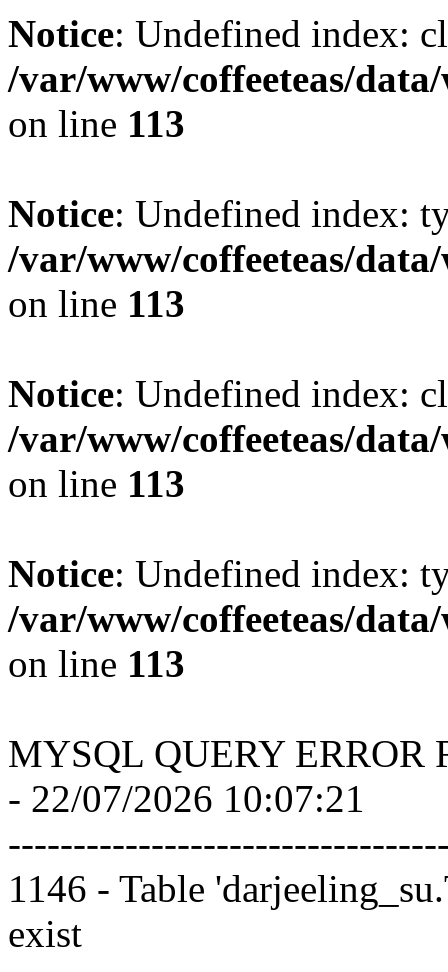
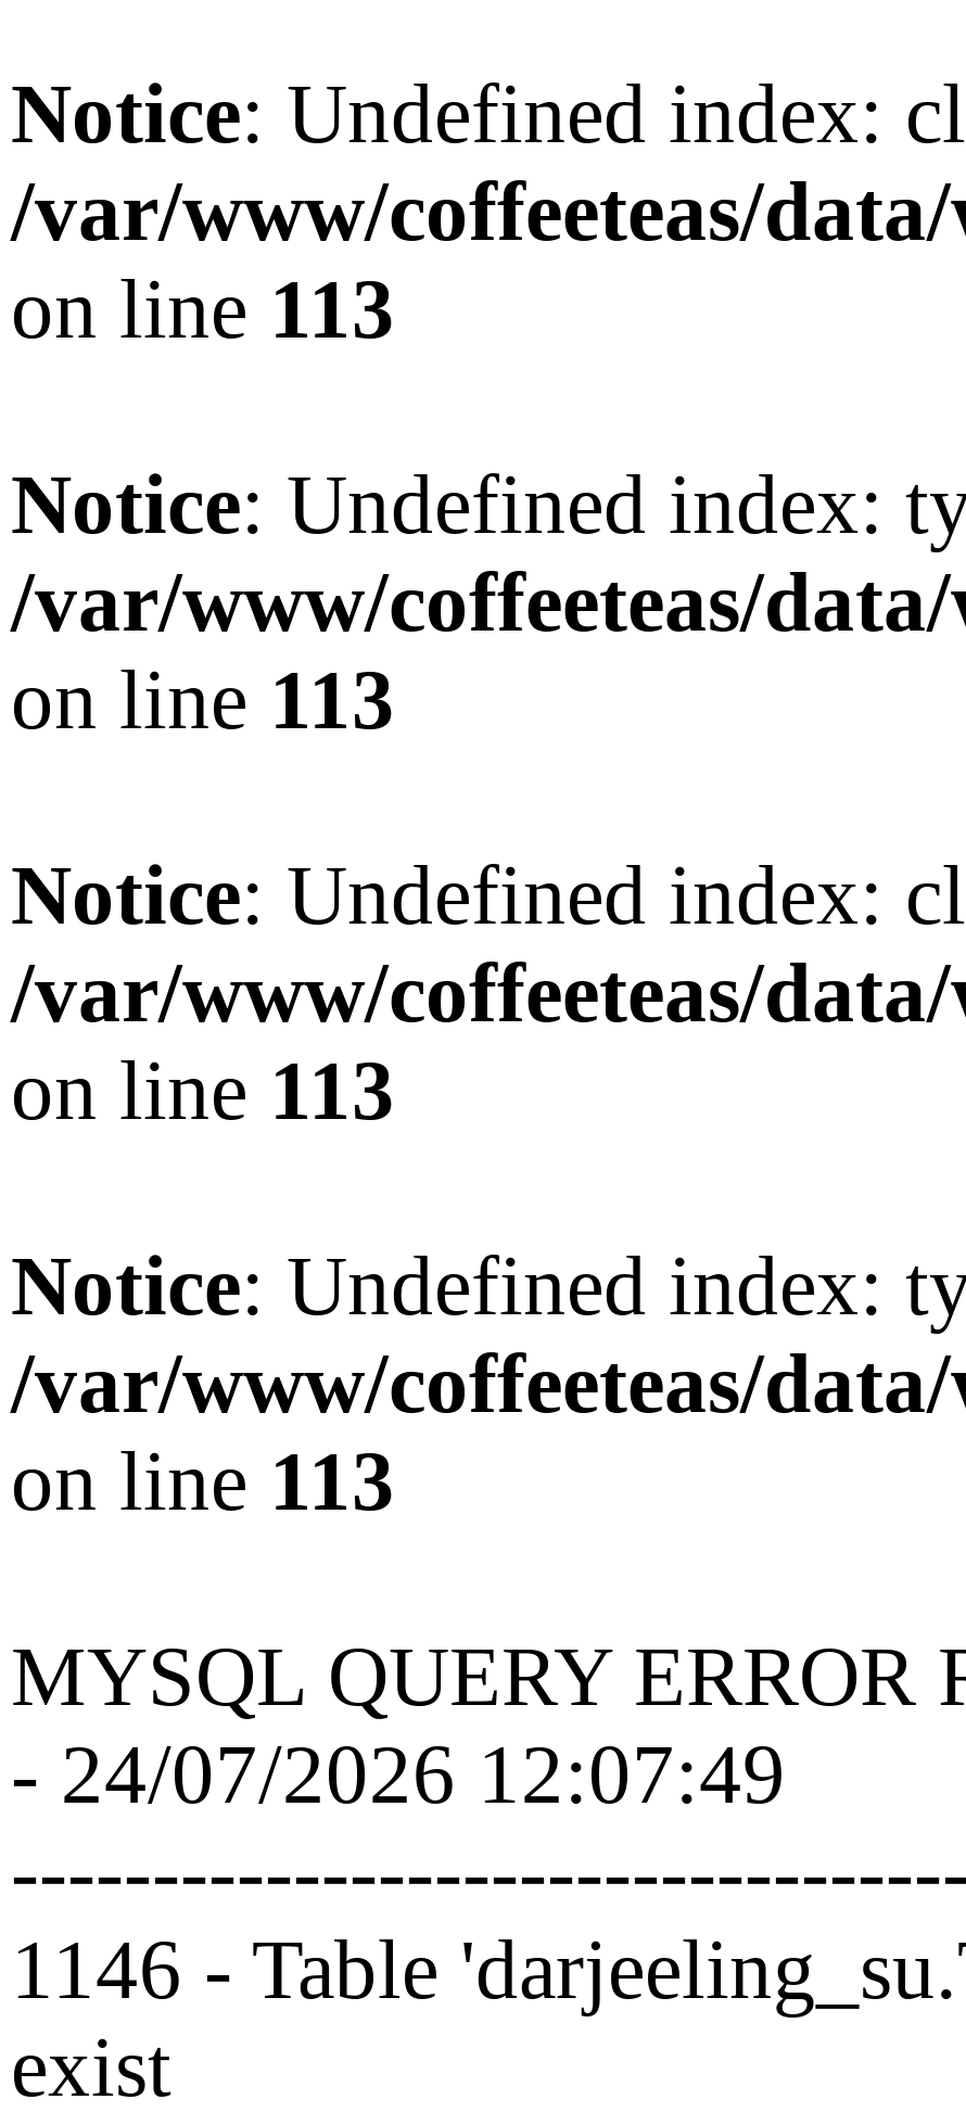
- - 22/07/2026 10:07:21
+ - 24/07/2026 12:07:49
